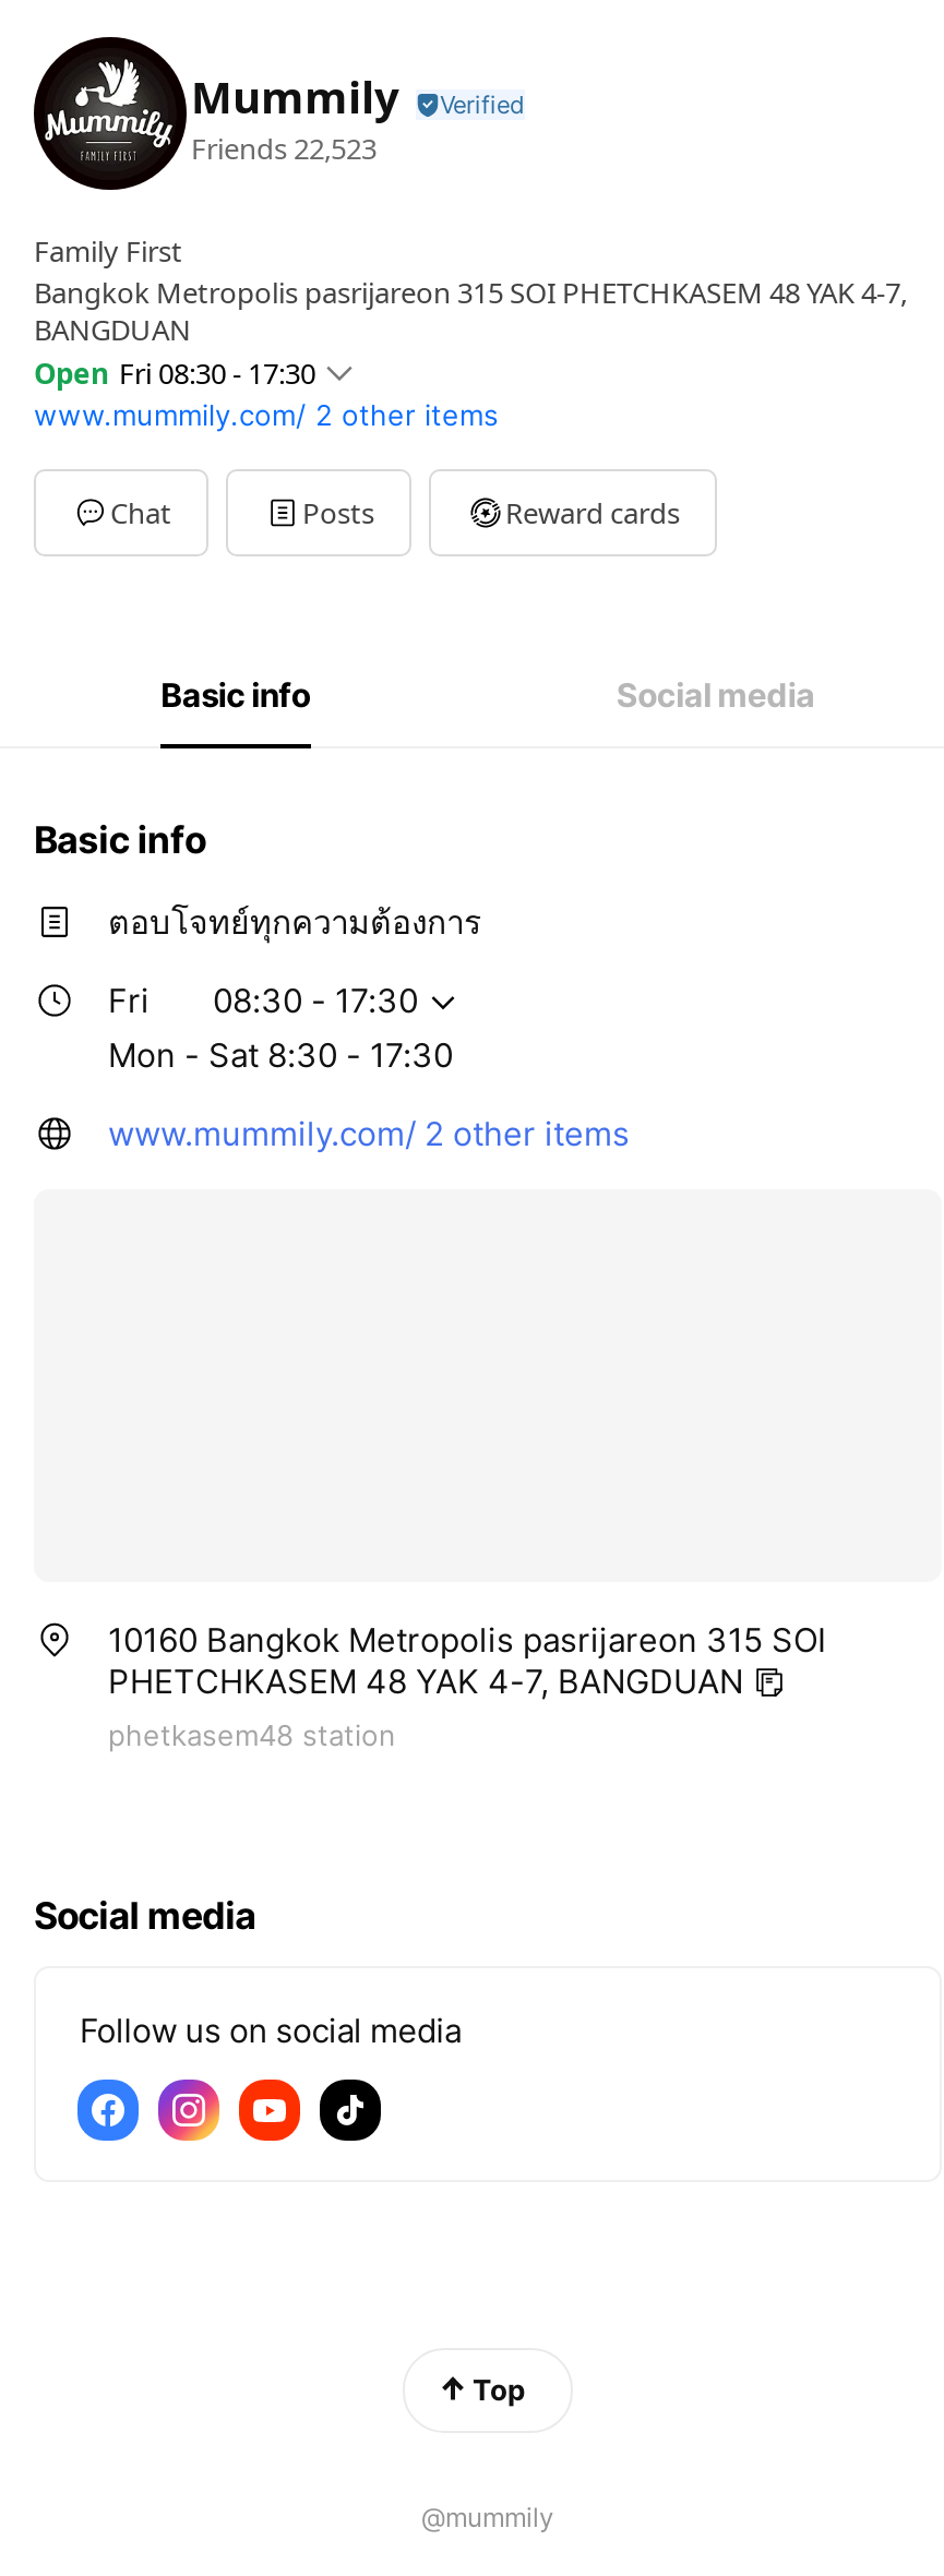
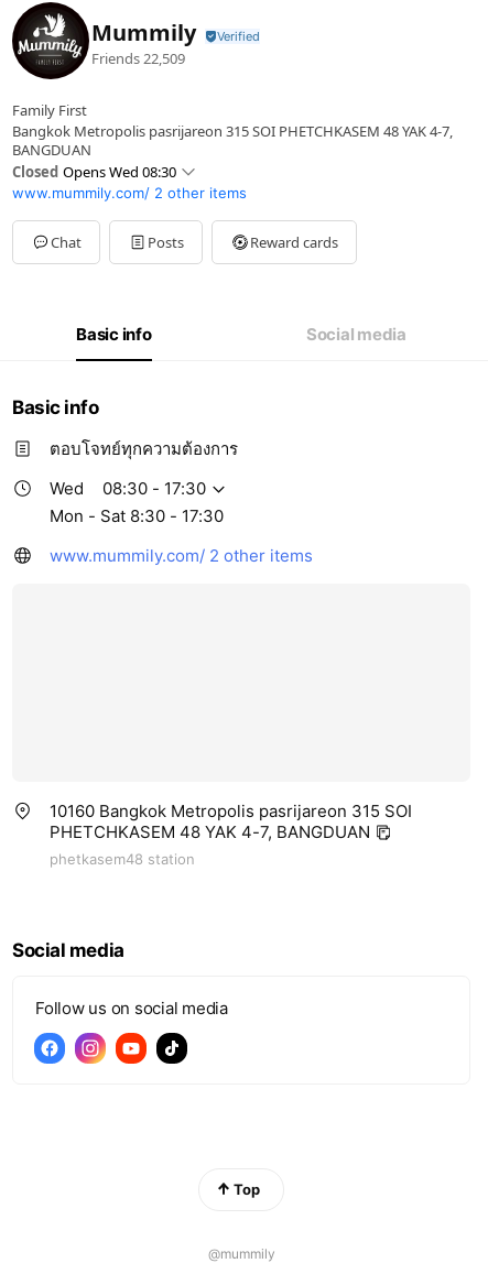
- Friends 22,523
+ Friends 22,509

- Open Fri 08:30 - 17:30
+ Closed Opens Wed 08:30

- Fri
+ Wed
